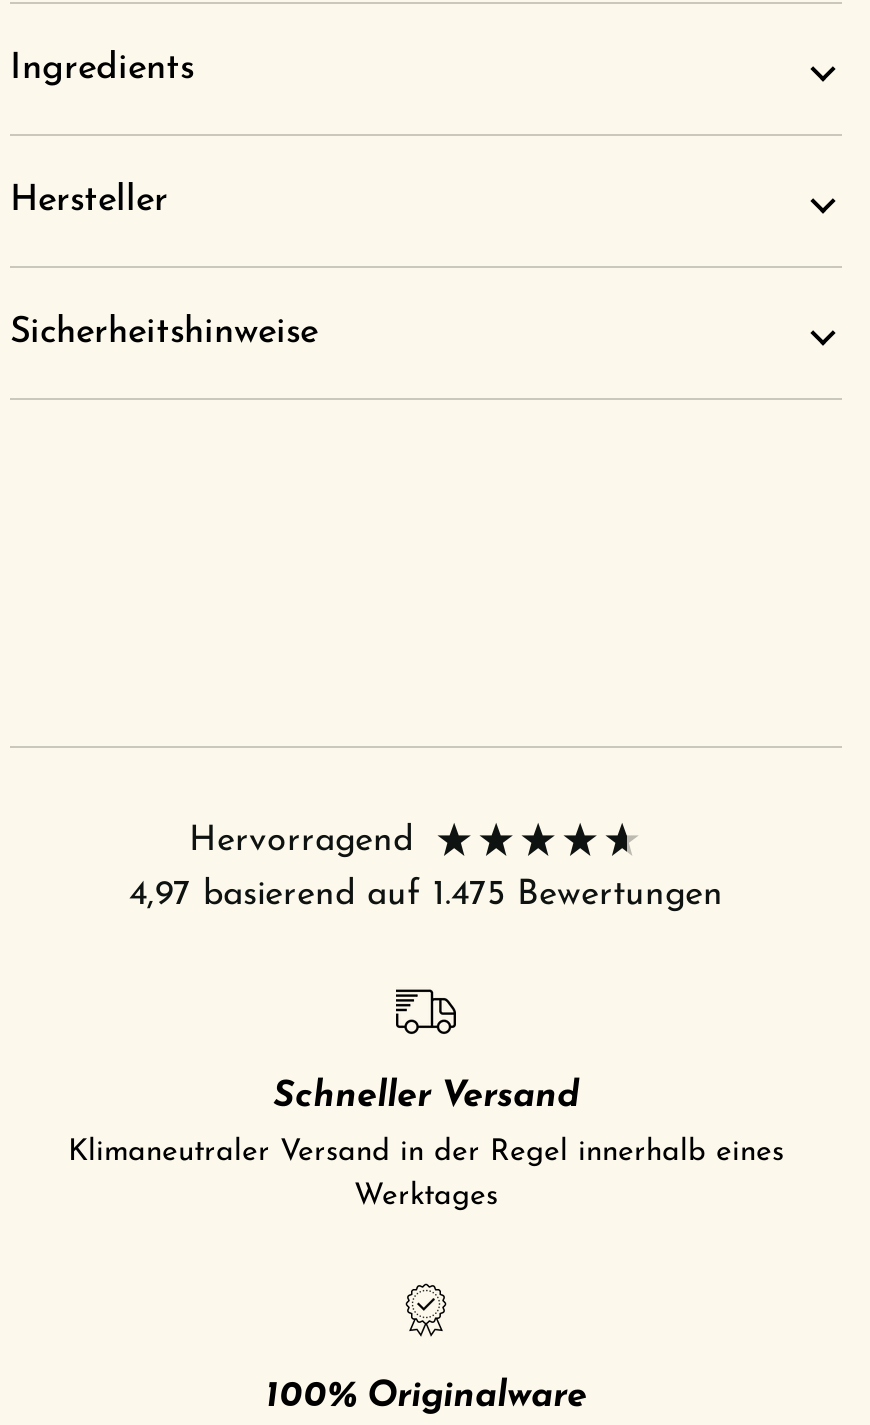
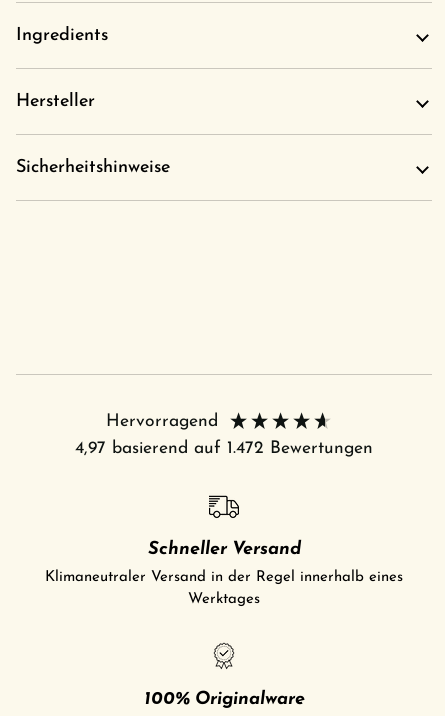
- 4,97 basierend auf 1.475 Bewertungen
+ 4,97 basierend auf 1.472 Bewertungen
